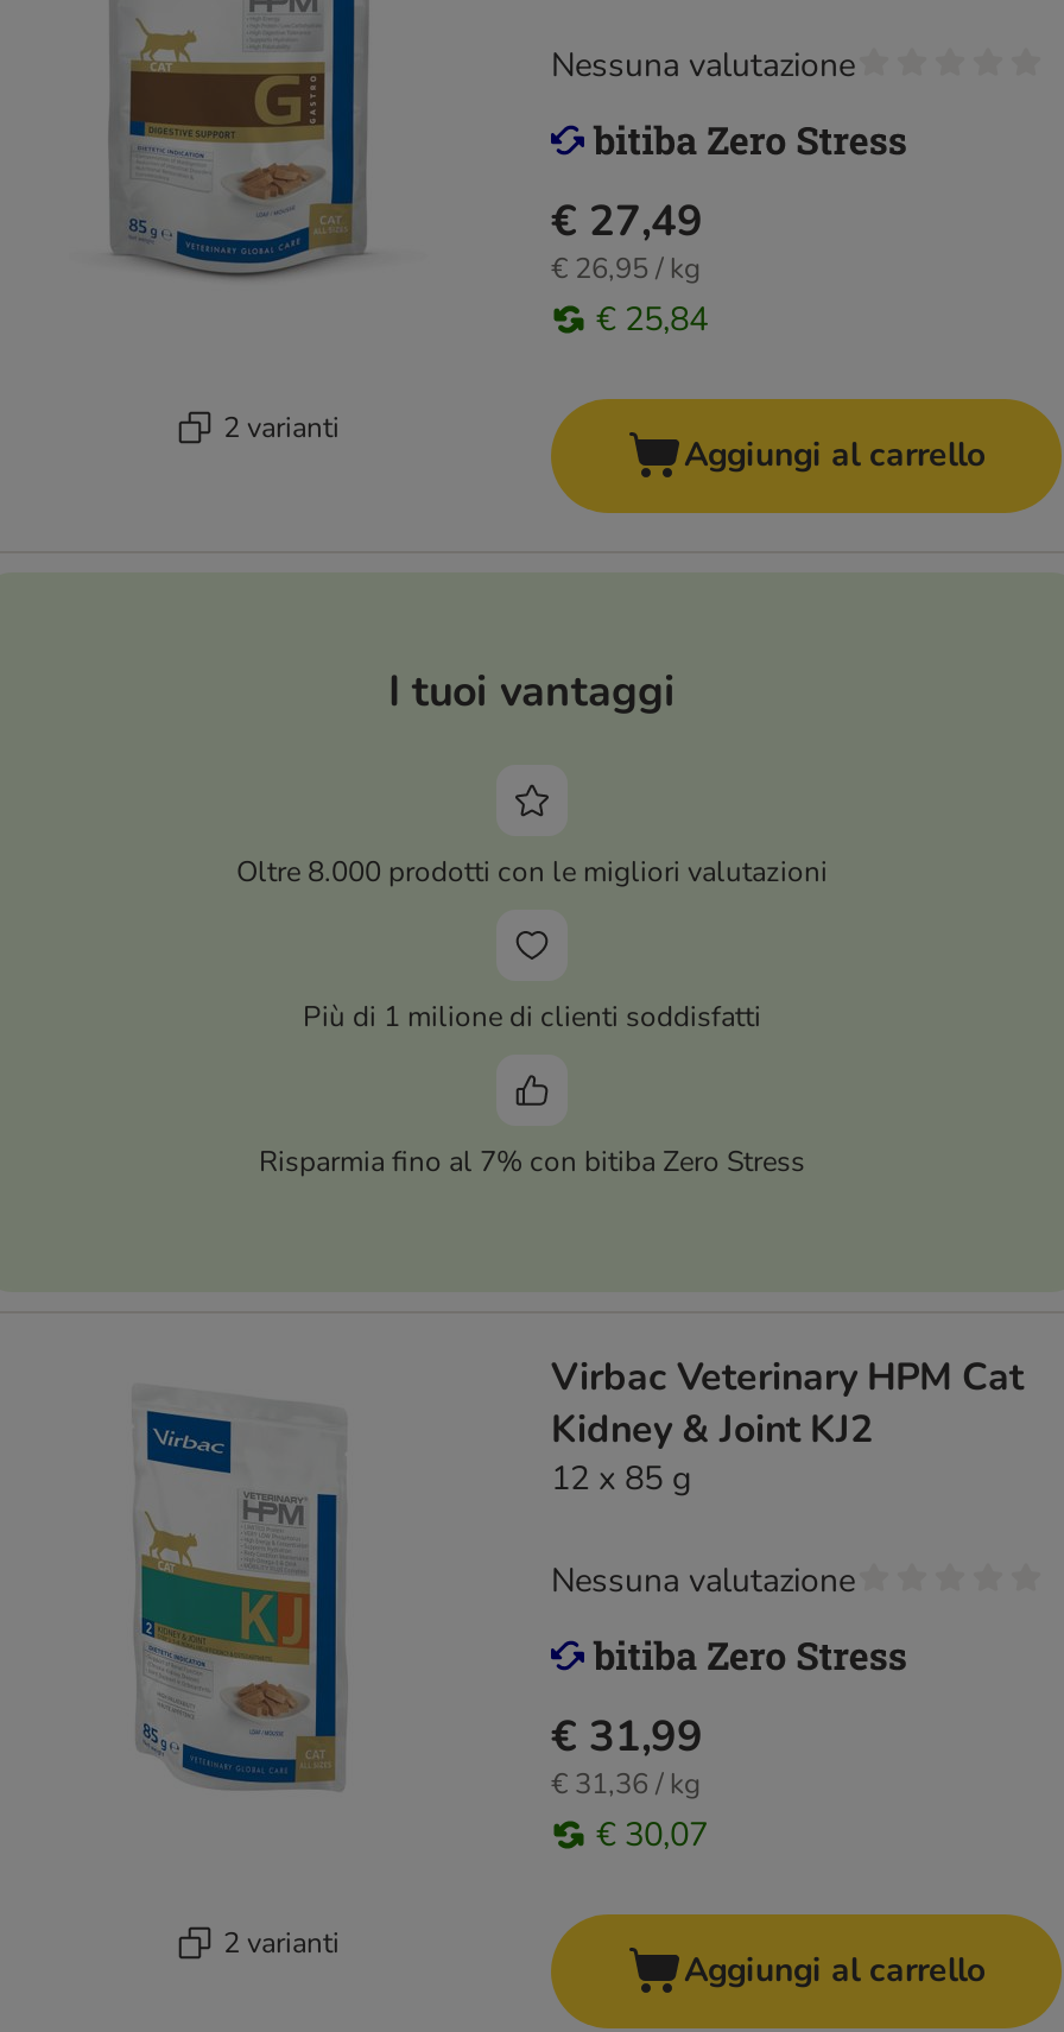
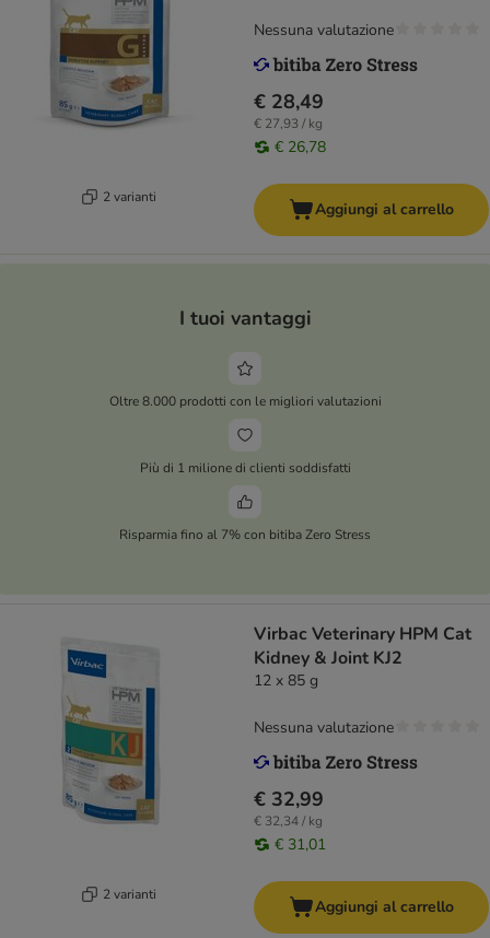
- € 27,49
+ € 28,49

- € 26,95 / kg
+ € 27,93 / kg

- € 25,84
+ € 26,78

- € 31,99
+ € 32,99

- € 31,36 / kg
+ € 32,34 / kg

- € 30,07
+ € 31,01
